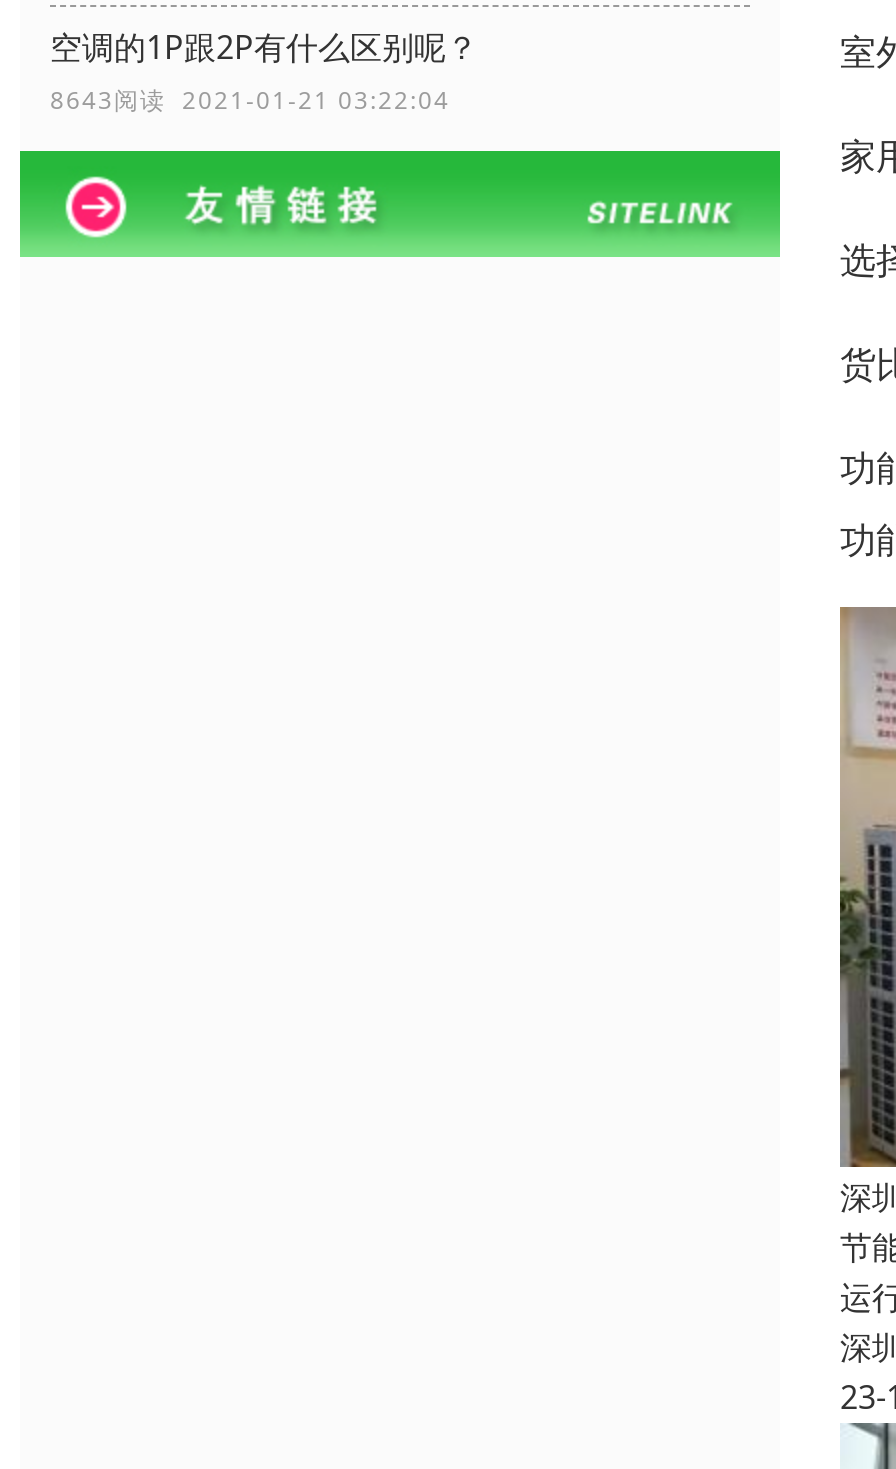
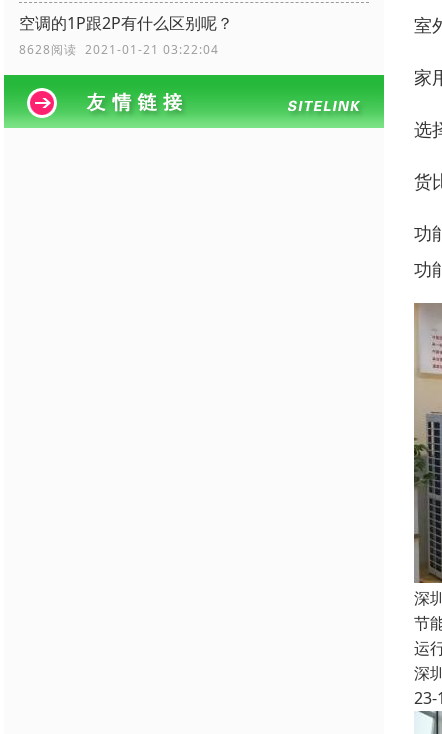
- 8643阅读 2021-01-21 03:22:04
+ 8628阅读 2021-01-21 03:22:04
